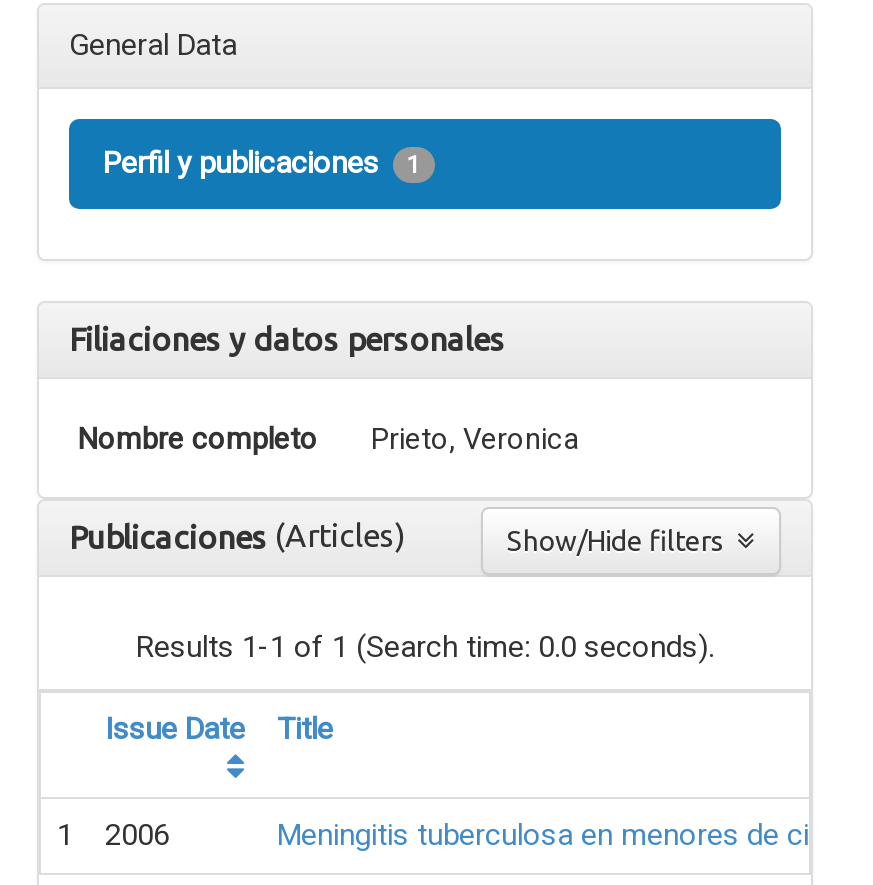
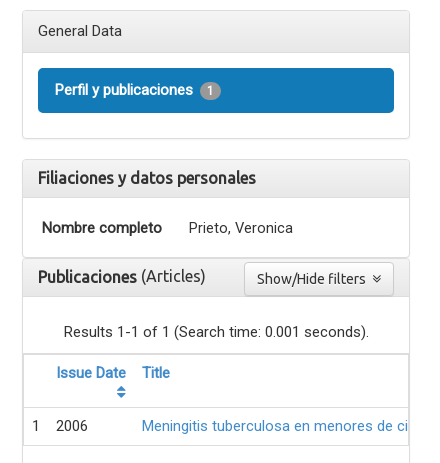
- Results 1-1 of 1 (Search time: 0.0 seconds).
+ Results 1-1 of 1 (Search time: 0.001 seconds).
